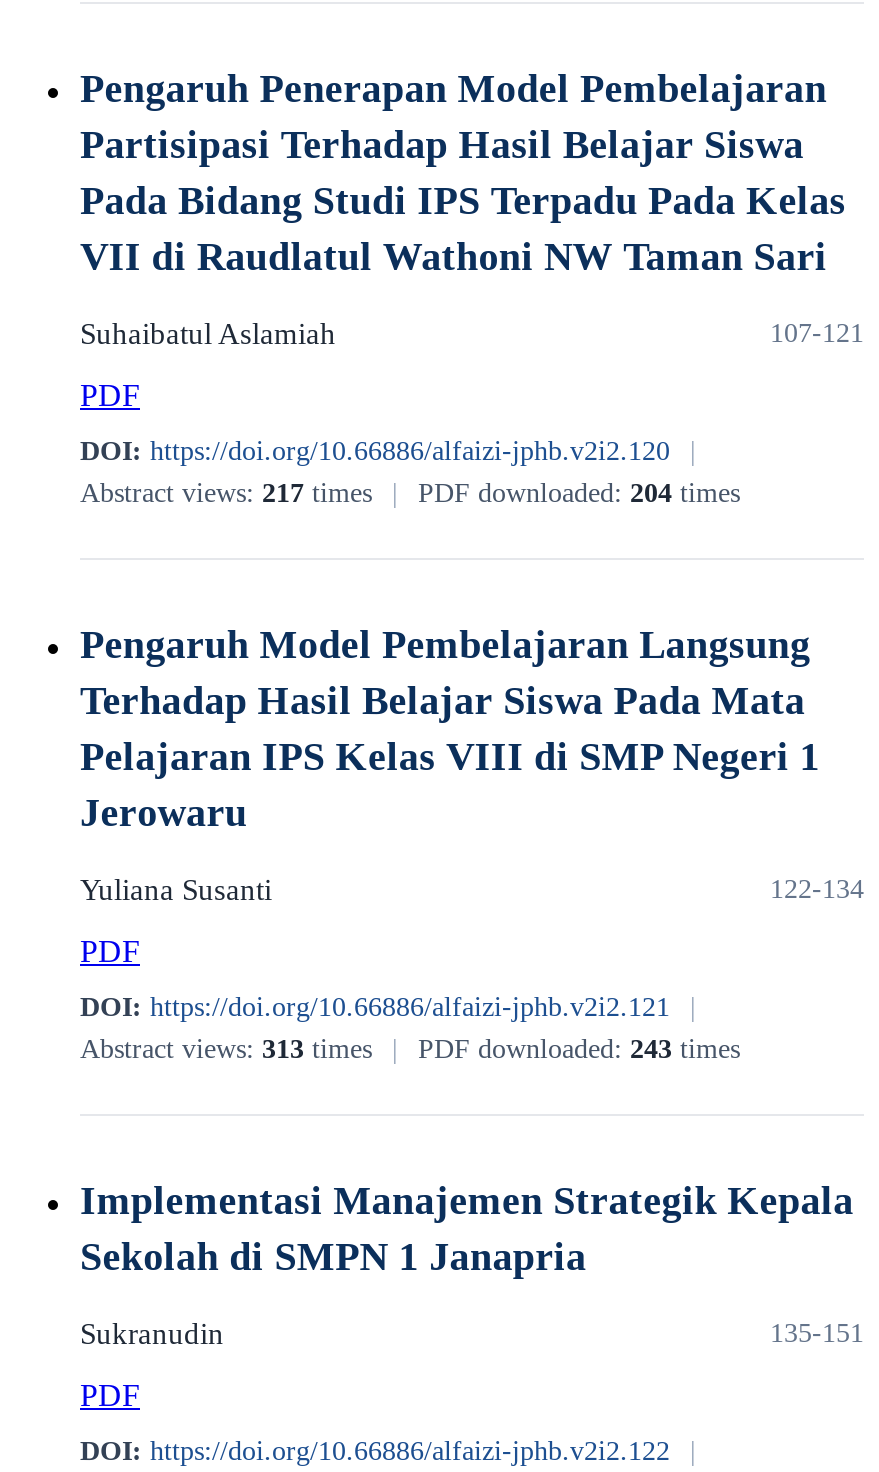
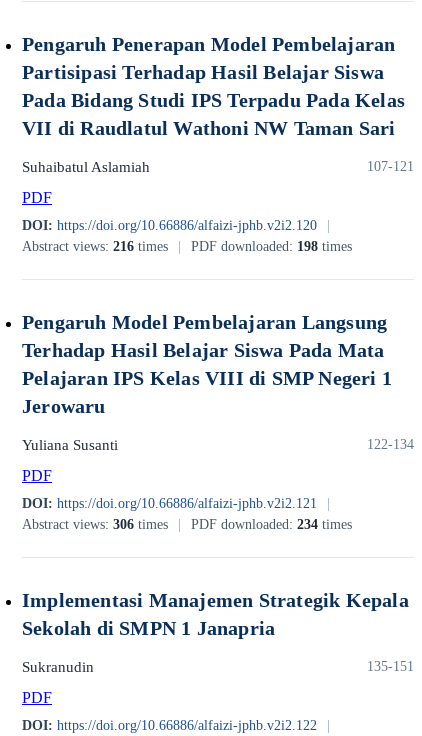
- Abstract views: 217 times
+ Abstract views: 216 times

- PDF downloaded: 204 times
+ PDF downloaded: 198 times

- Abstract views: 313 times
+ Abstract views: 306 times

- PDF downloaded: 243 times
+ PDF downloaded: 234 times
